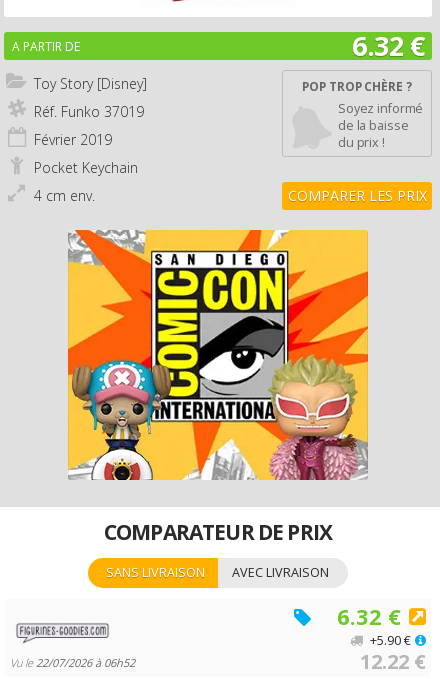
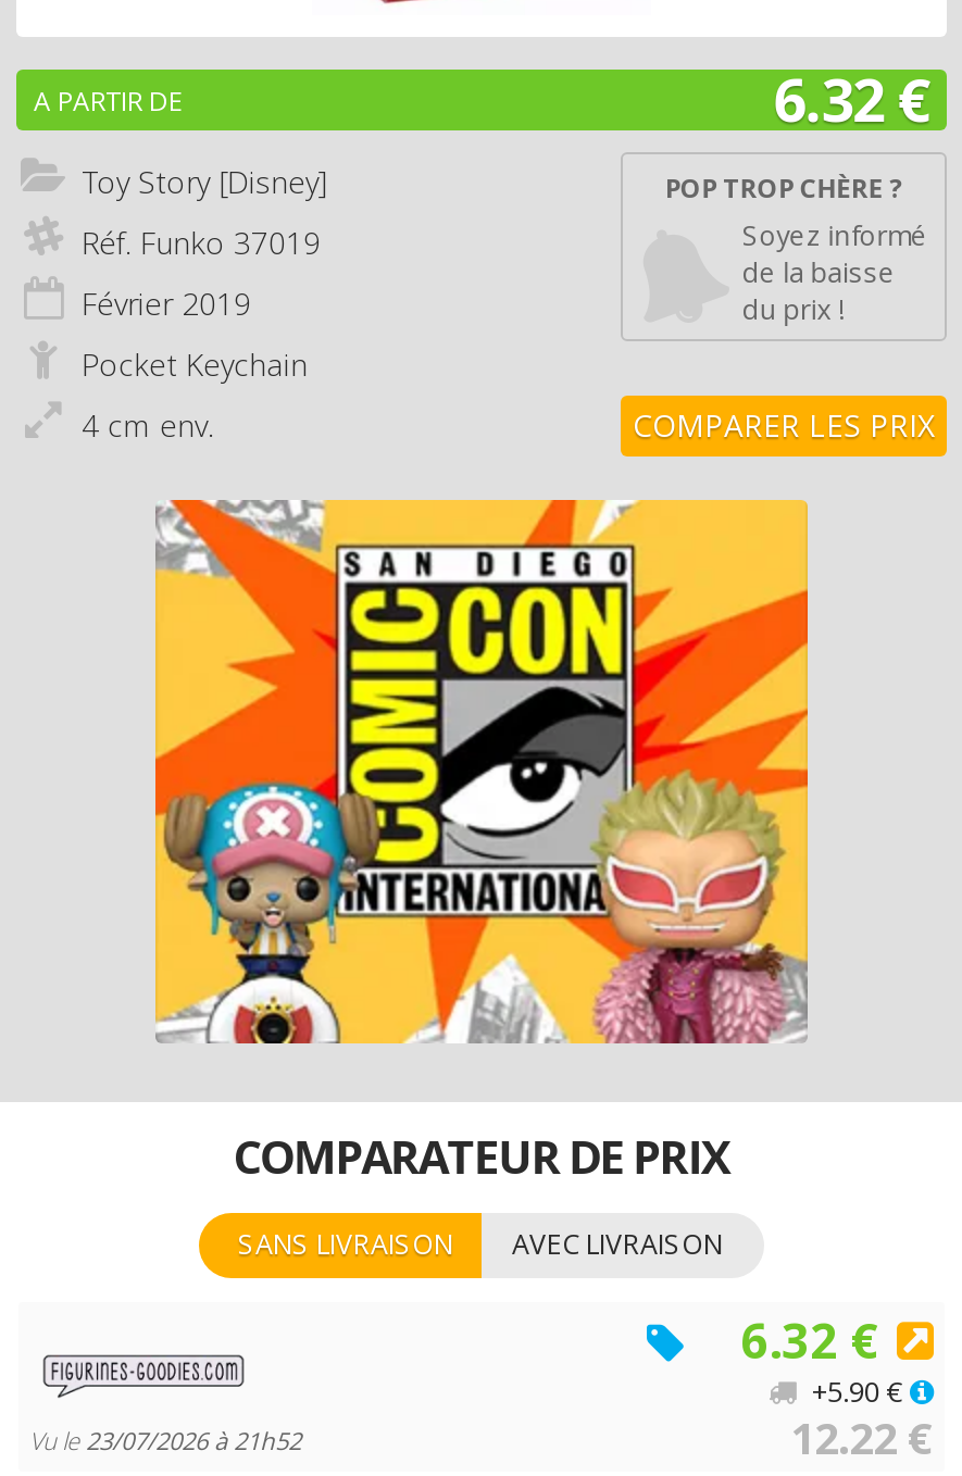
- Vu le 22/07/2026 à 06h52
+ Vu le 23/07/2026 à 21h52
